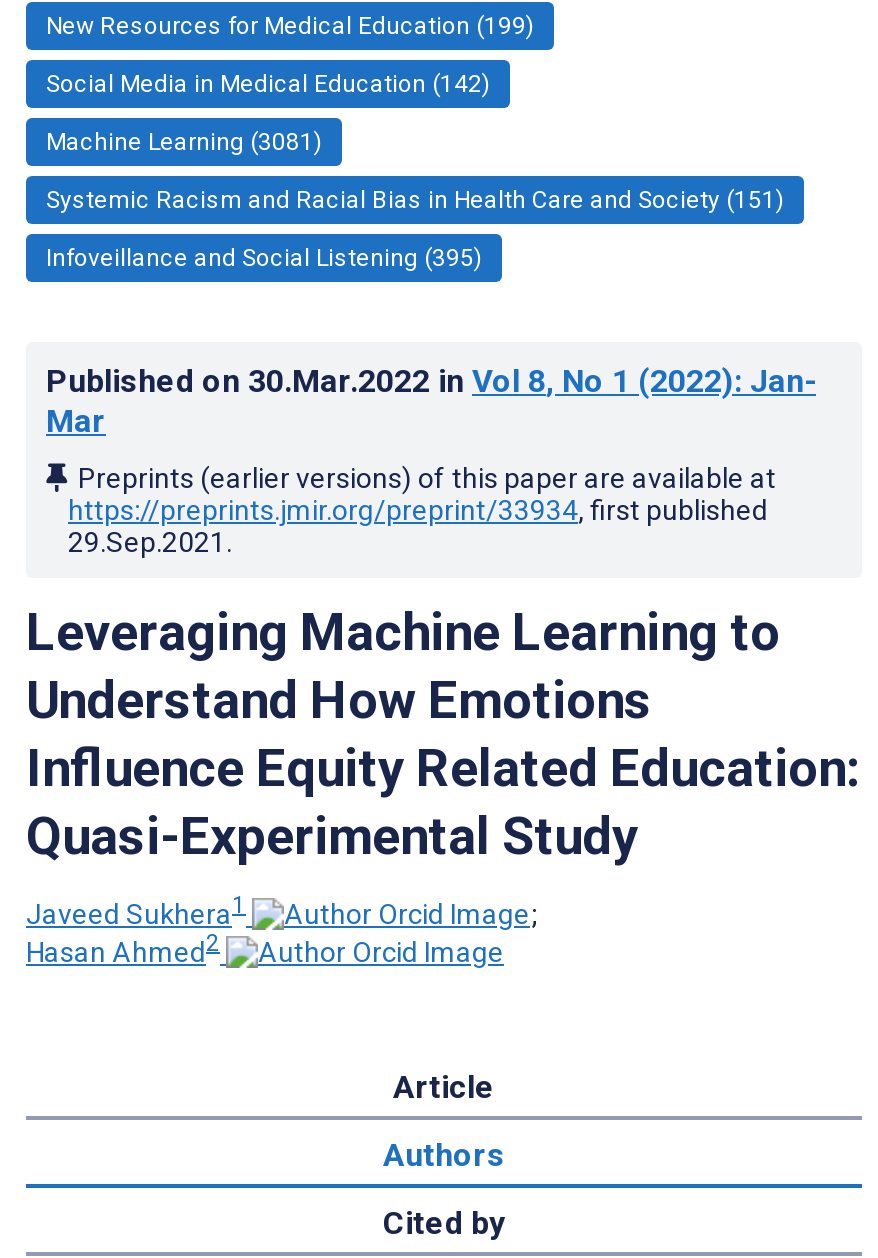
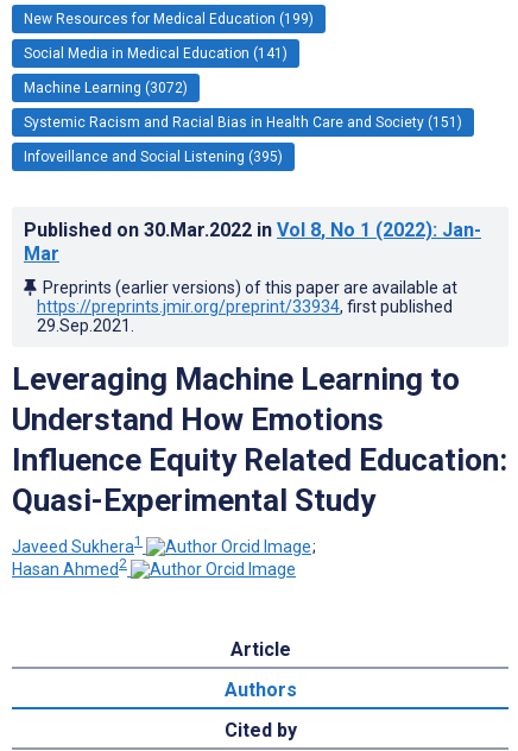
- Social Media in Medical Education (142)
+ Social Media in Medical Education (141)

- Machine Learning (3081)
+ Machine Learning (3072)
